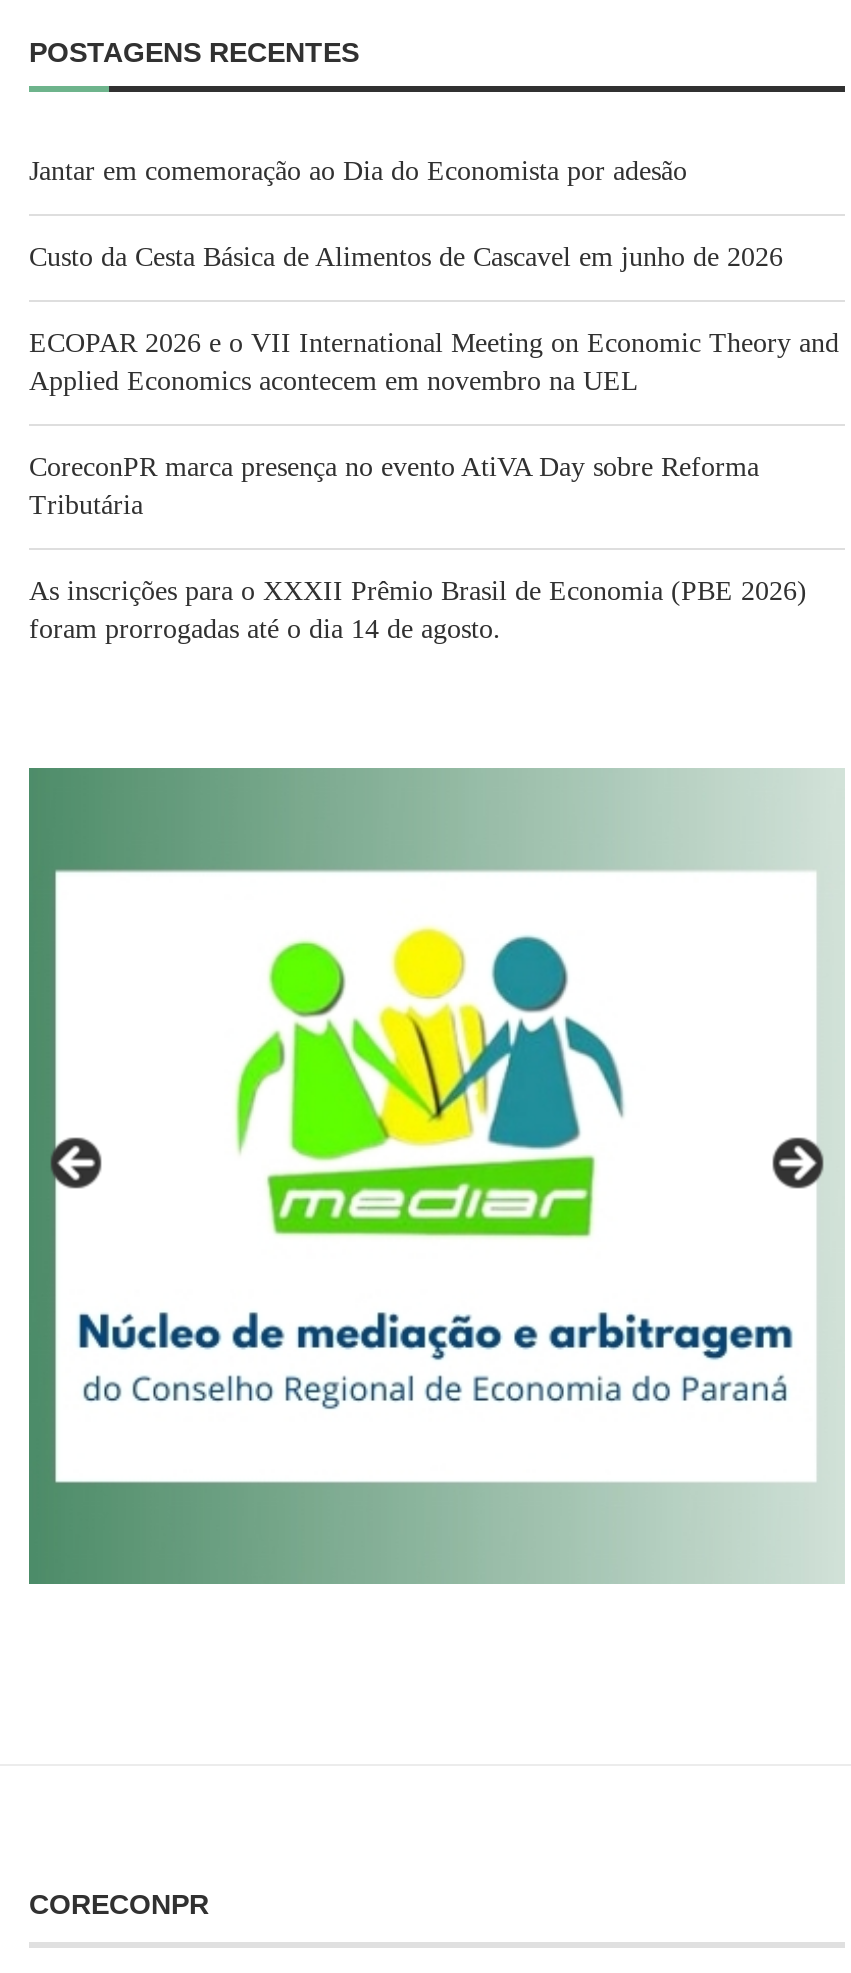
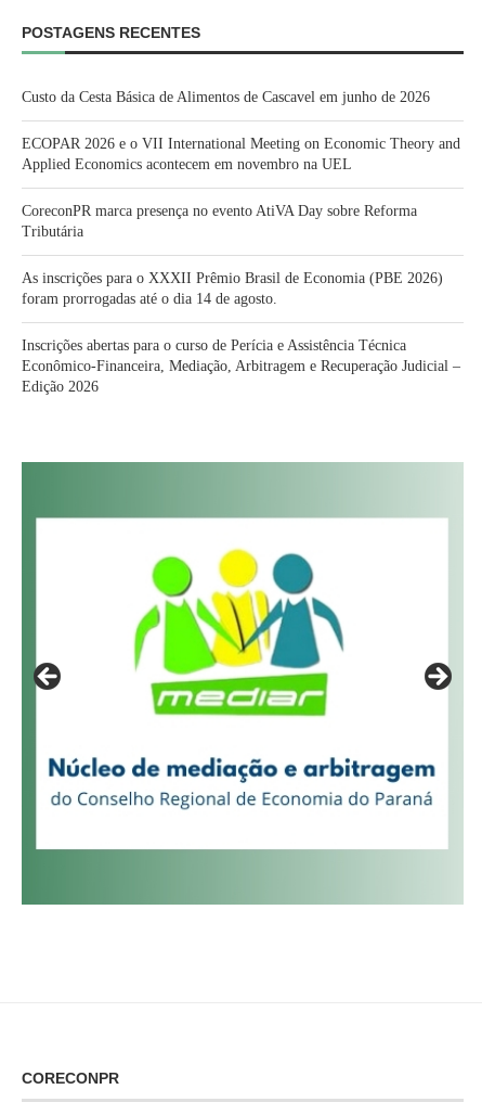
- Jantar em comemoração ao Dia do Economista por adesão

moved up: Custo da Cesta Básica de Alimentos de Cascavel em junho de 2026 | ECOPAR 2026 e o VII International Meeting on Economic Theory and | Applied Economics acontecem em novembro na UEL | CoreconPR marca presença no evento AtiVA Day sobre Reforma | Tributária | As inscrições para o XXXII Prêmio Brasil de Economia (PBE 2026) | foram prorrogadas até o dia 14 de agosto.

+ Inscrições abertas para o curso de Perícia e Assistência Técnica
+ Econômico-Financeira, Mediação, Arbitragem e Recuperação Judicial –
+ Edição 2026
